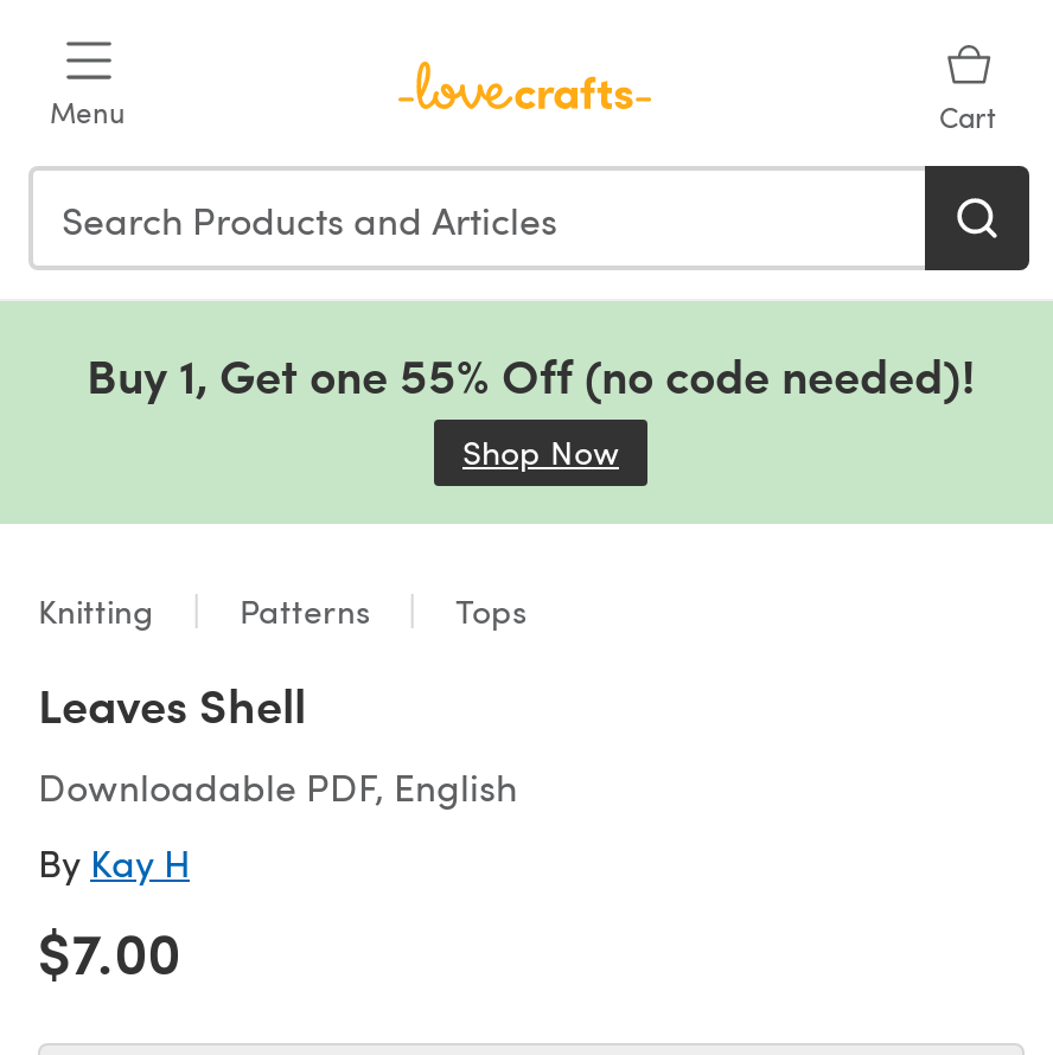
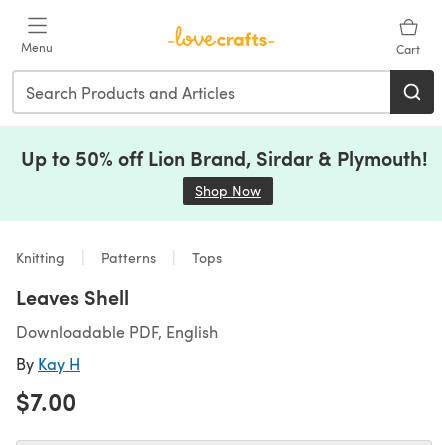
- Buy 1, Get one 55% Off (no code needed)!
+ Up to 50% off Lion Brand, Sirdar & Plymouth!
